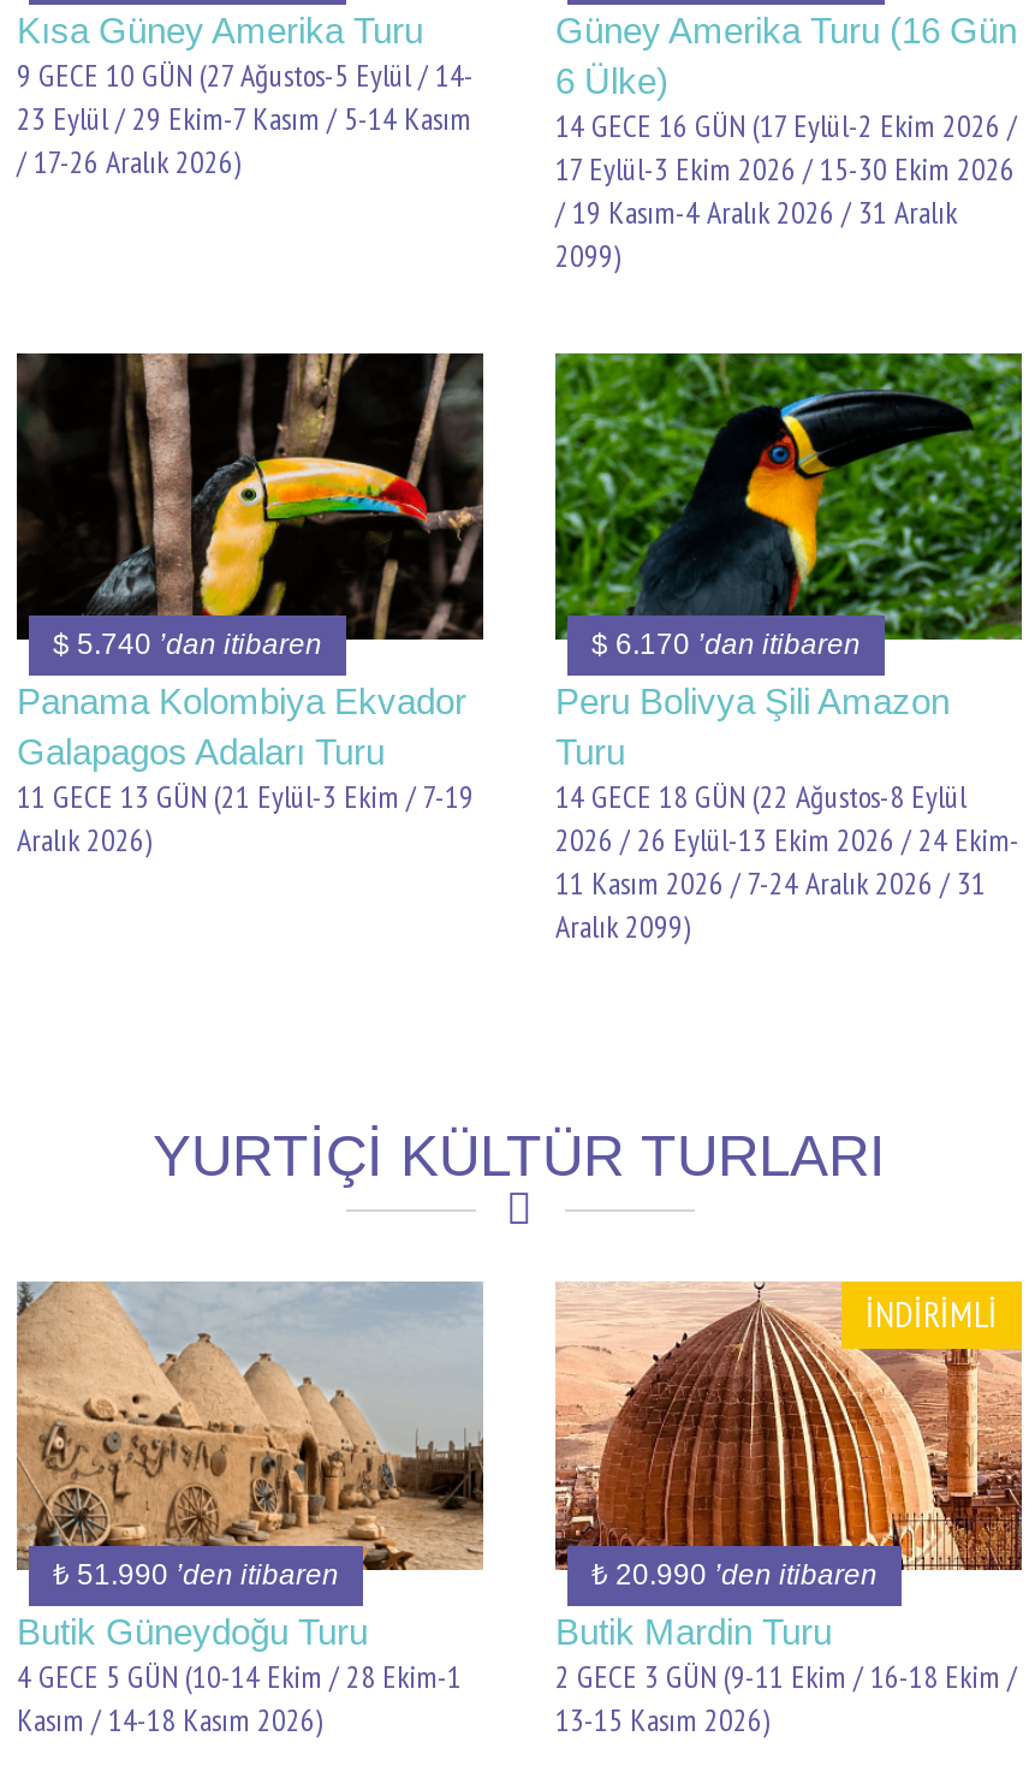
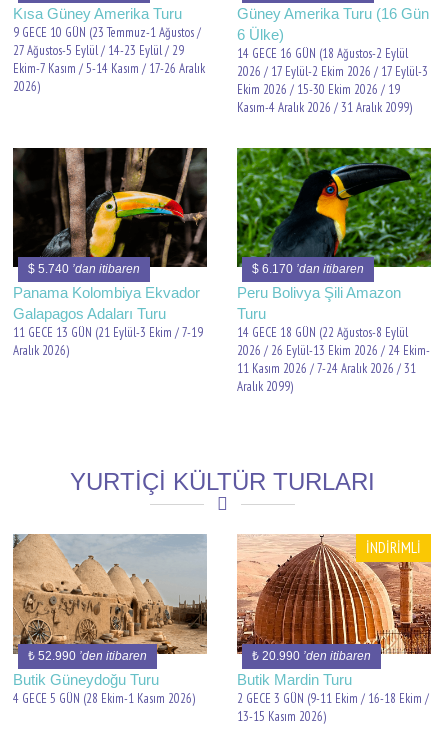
- 9 GECE 10 GÜN (27 Ağustos-5 Eylül / 14-
- 23 Eylül / 29 Ekim-7 Kasım / 5-14 Kasım
- / 17-26 Aralık 2026)
+ 9 GECE 10 GÜN (23 Temmuz-1 Ağustos /
+ 27 Ağustos-5 Eylül / 14-23 Eylül / 29
+ Ekim-7 Kasım / 5-14 Kasım / 17-26 Aralık
+ 2026)

- 14 GECE 16 GÜN (17 Eylül-2 Ekim 2026 /
- 17 Eylül-3 Ekim 2026 / 15-30 Ekim 2026
- / 19 Kasım-4 Aralık 2026 / 31 Aralık
- 2099)
+ 14 GECE 16 GÜN (18 Ağustos-2 Eylül
+ 2026 / 17 Eylül-2 Ekim 2026 / 17 Eylül-3
+ Ekim 2026 / 15-30 Ekim 2026 / 19
+ Kasım-4 Aralık 2026 / 31 Aralık 2099)

- ₺ 51.990’den itibaren
+ ₺ 52.990’den itibaren

- 4 GECE 5 GÜN (10-14 Ekim / 28 Ekim-1
- Kasım / 14-18 Kasım 2026)
+ 4 GECE 5 GÜN (28 Ekim-1 Kasım 2026)
